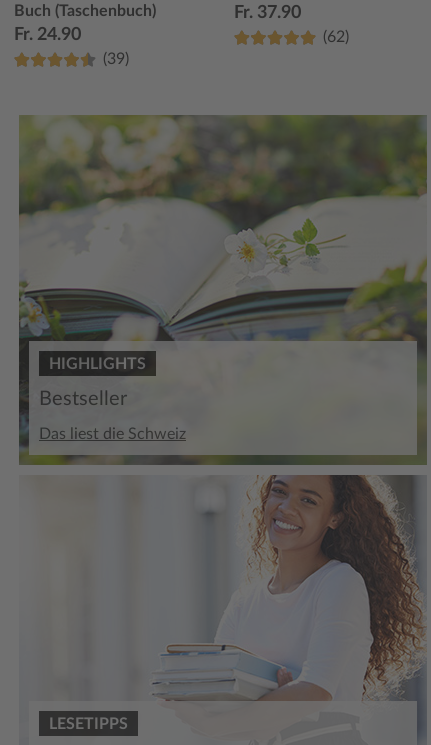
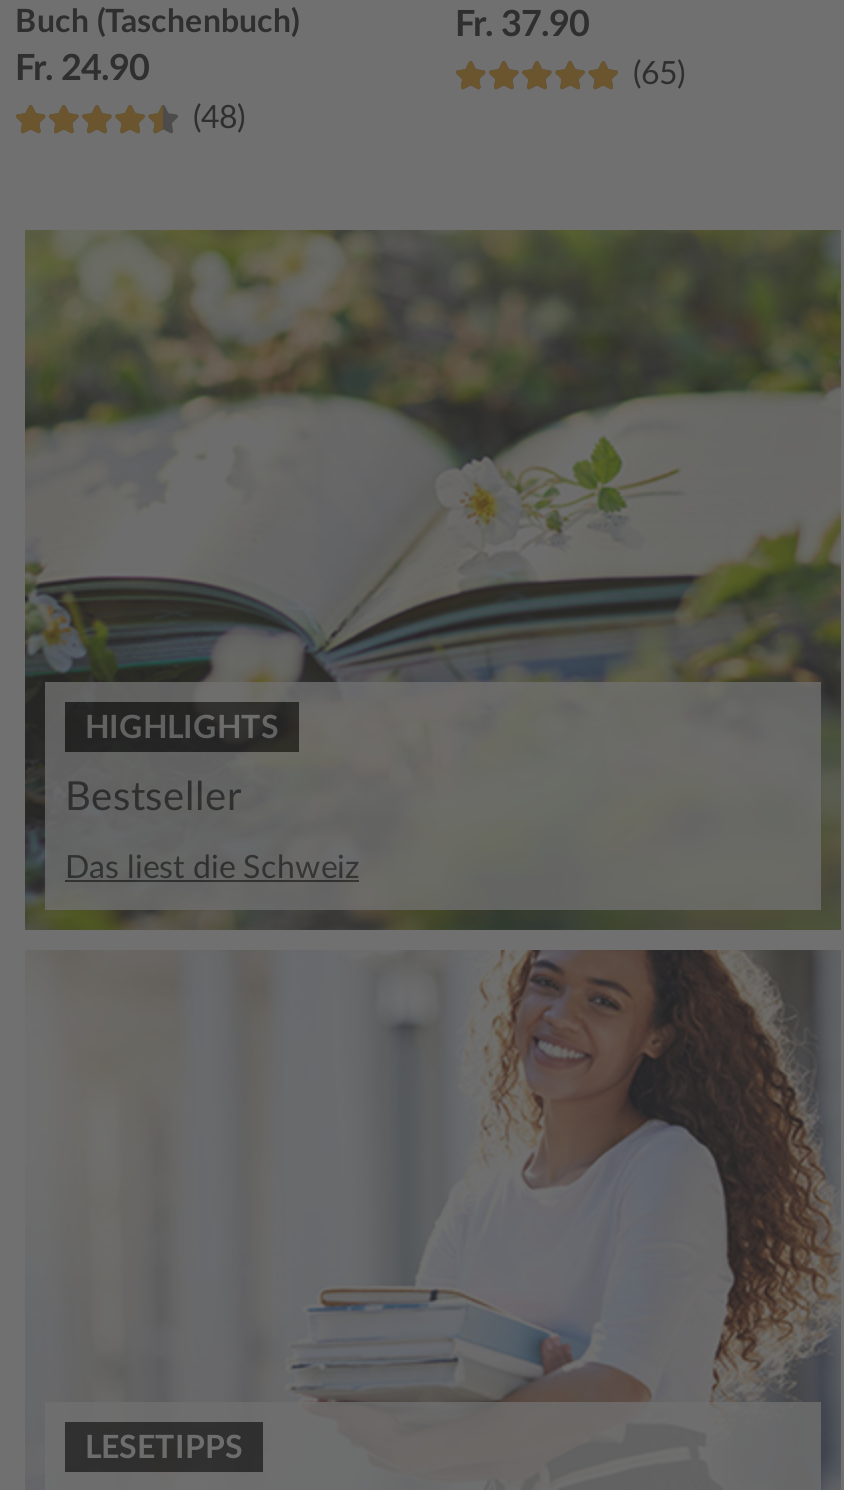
- (62)
+ (65)

- (39)
+ (48)
